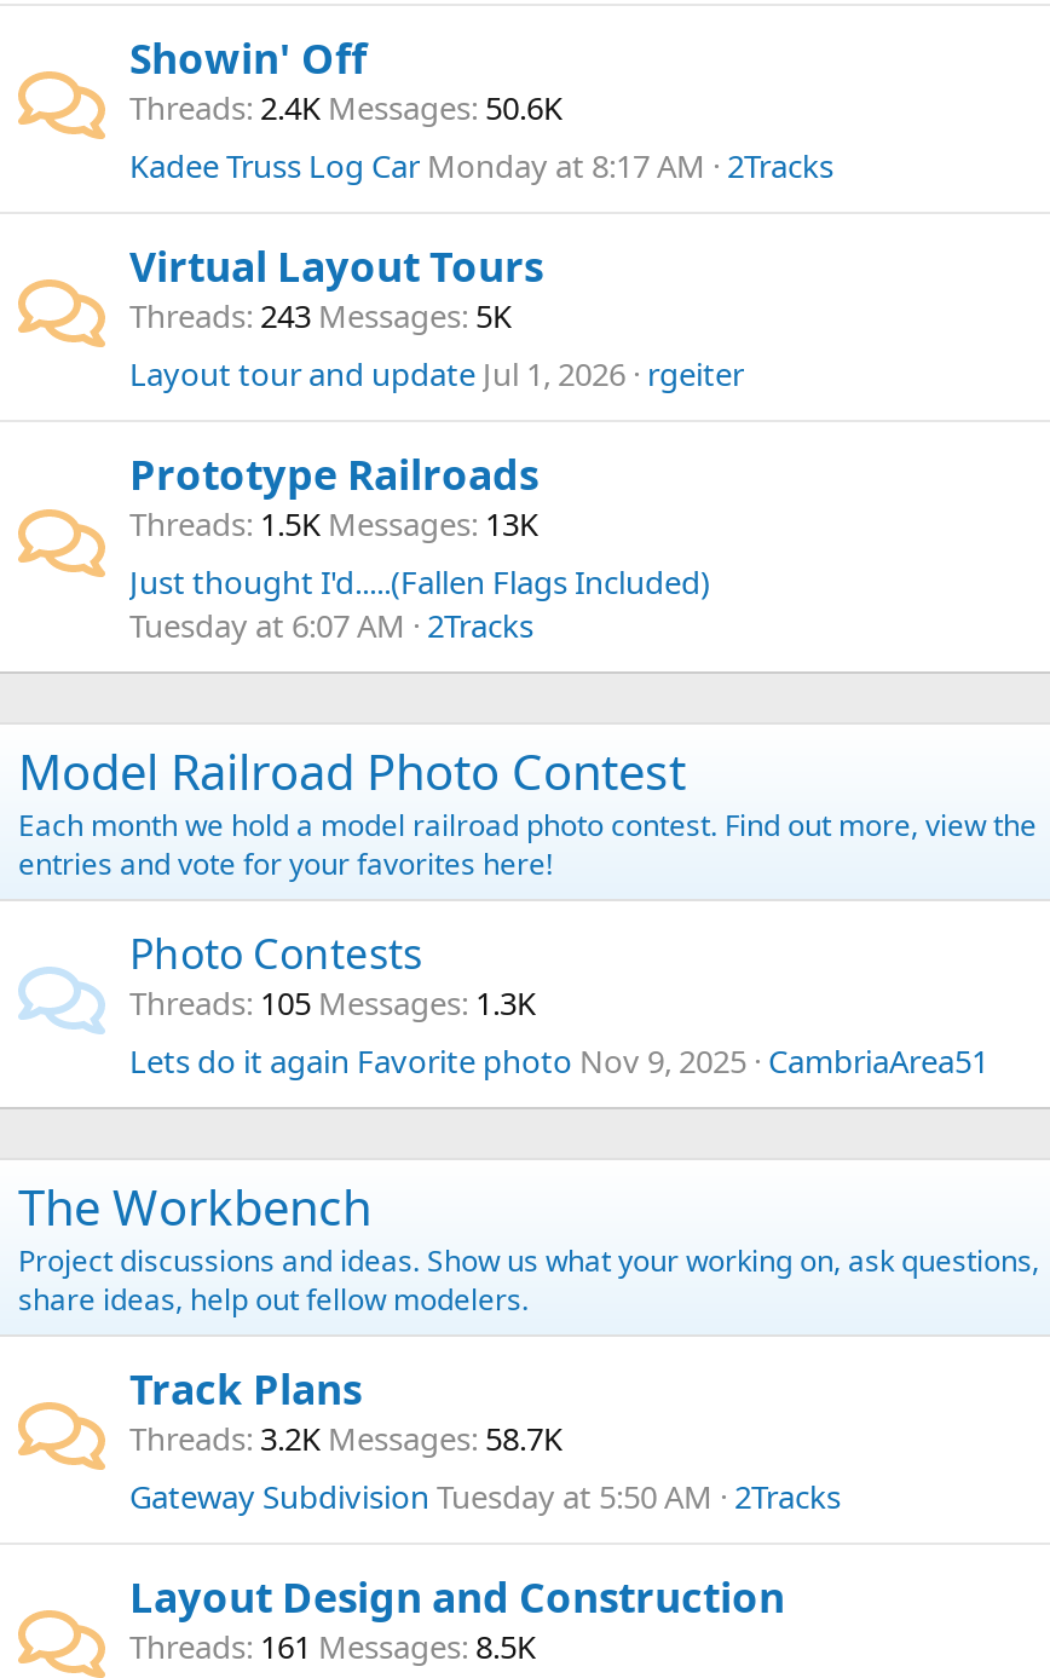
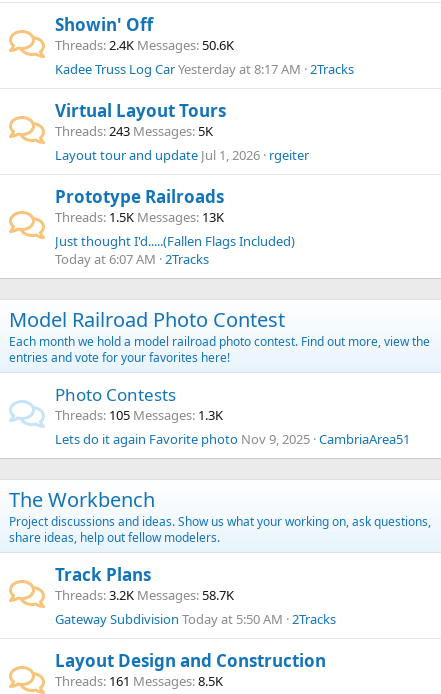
- Kadee Truss Log Car Monday at 8:17 AM 2Tracks
+ Kadee Truss Log Car Yesterday at 8:17 AM 2Tracks

- Tuesday at 6:07 AM 2Tracks
+ Today at 6:07 AM 2Tracks

- Gateway Subdivision Tuesday at 5:50 AM 2Tracks
+ Gateway Subdivision Today at 5:50 AM 2Tracks
